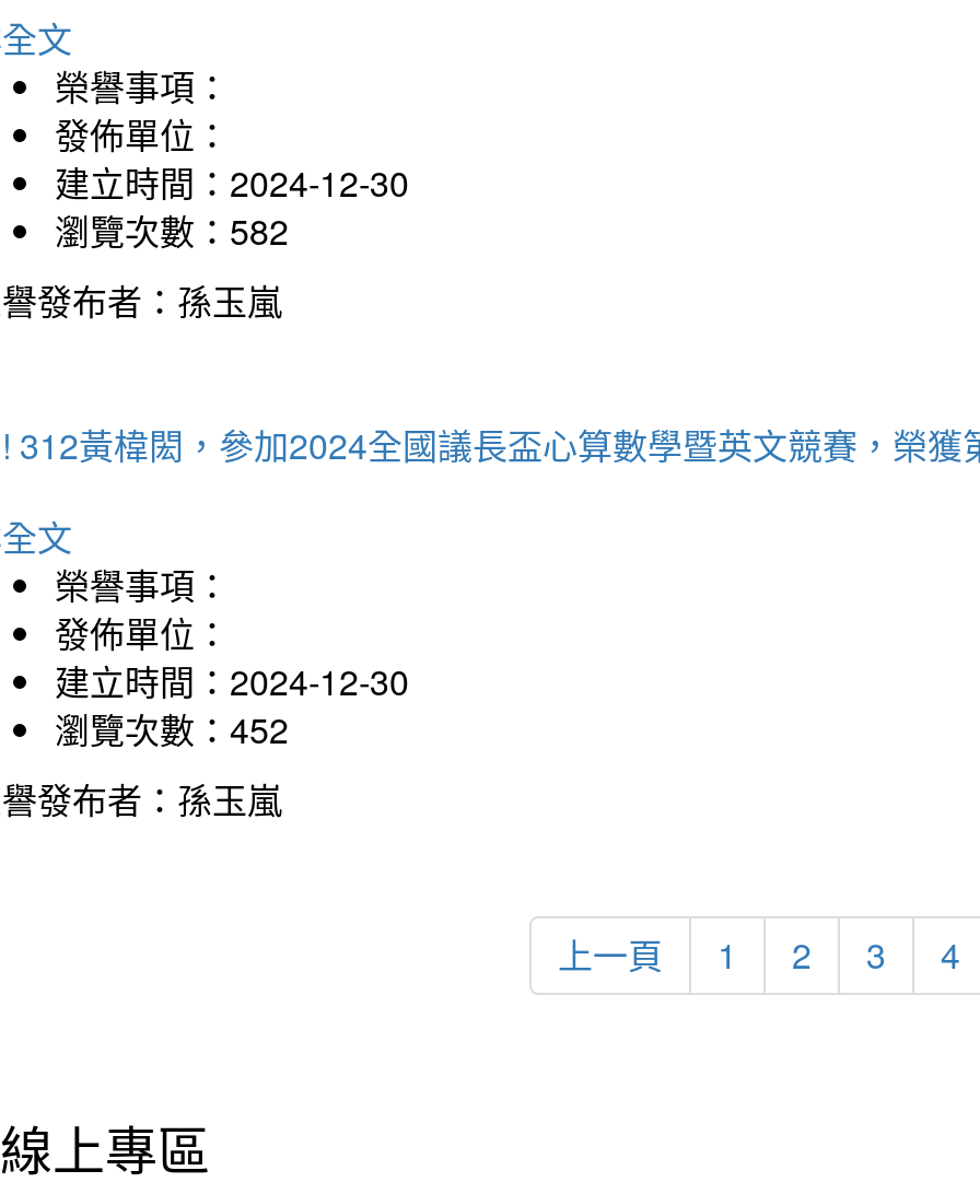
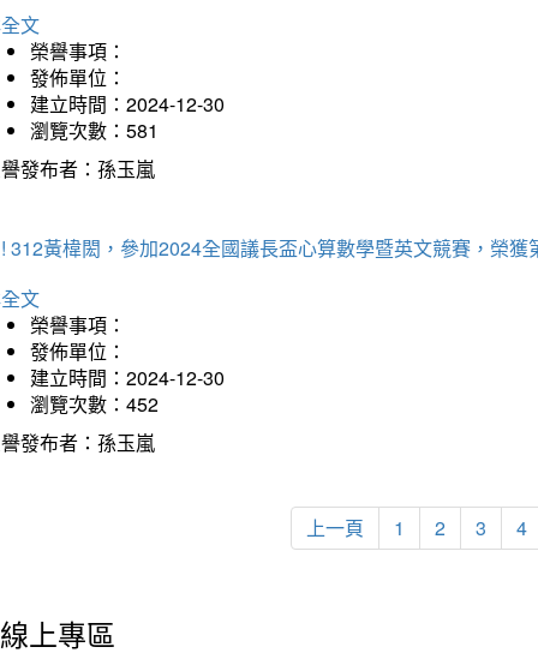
- 瀏覽次數：582
+ 瀏覽次數：581
